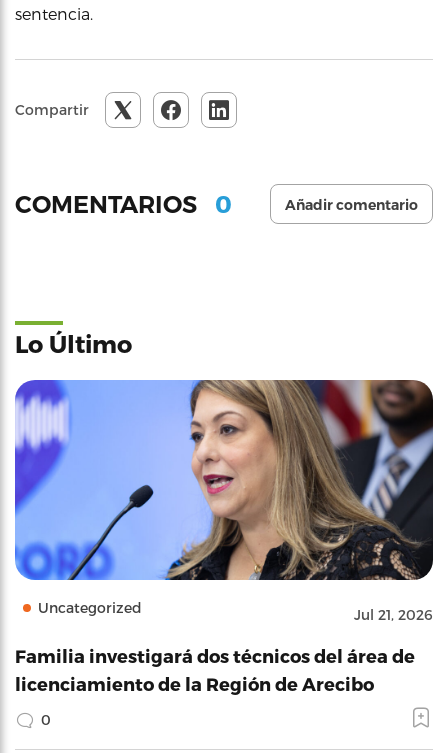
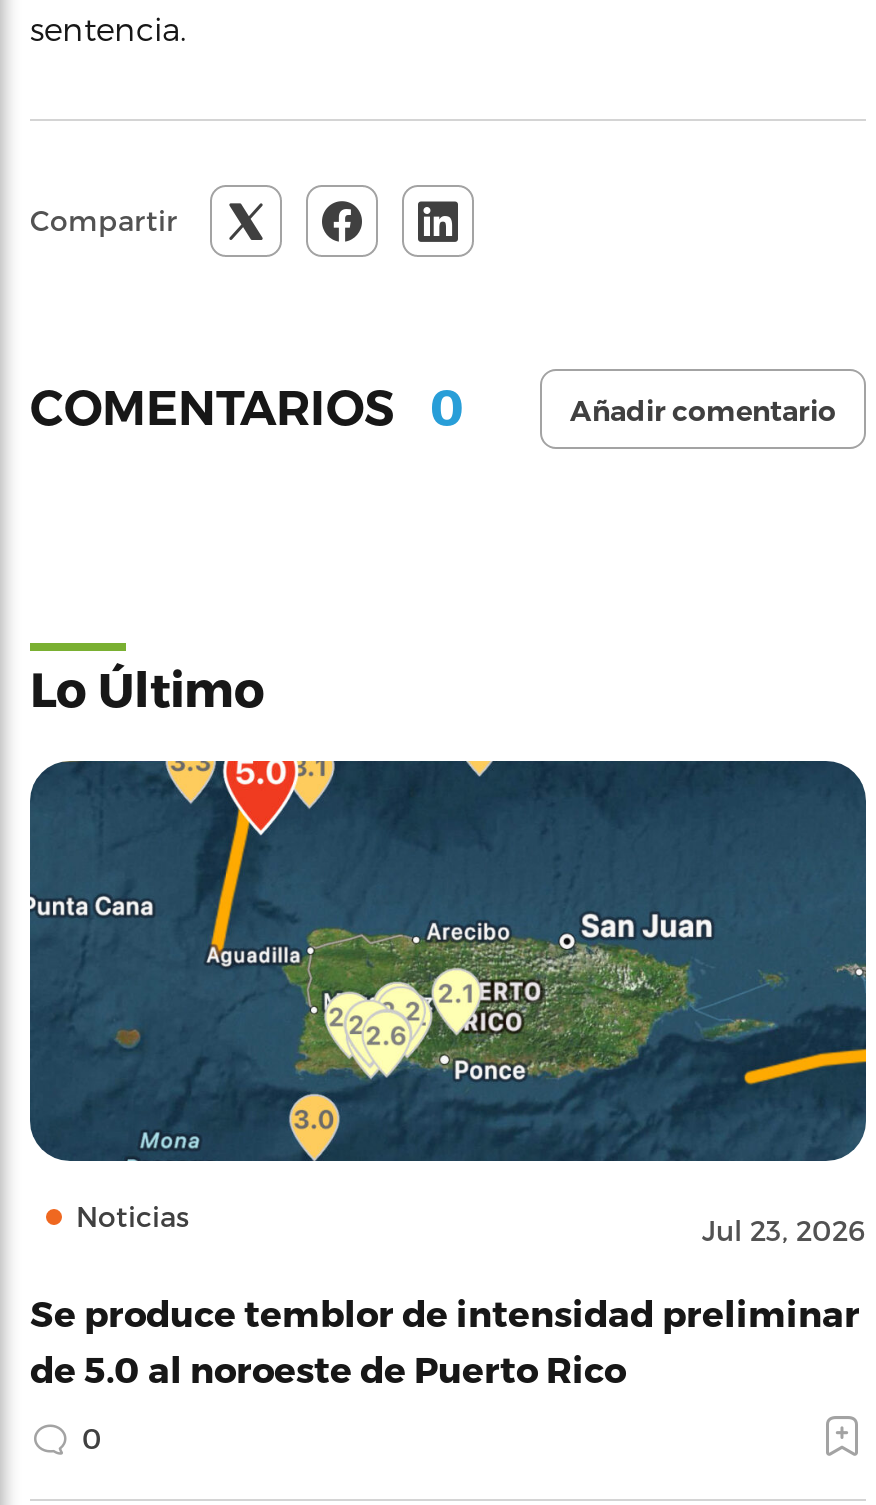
- [image]
- Uncategorized
- Jul 21, 2026
+ [image]
+ Noticias
+ Jul 23, 2026

- Familia investigará dos técnicos del área de
- licenciamiento de la Región de Arecibo
+ Se produce temblor de intensidad preliminar
+ de 5.0 al noroeste de Puerto Rico
